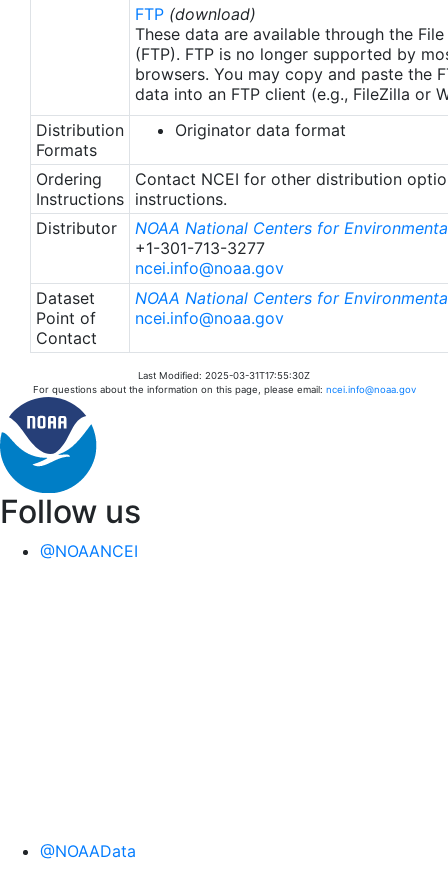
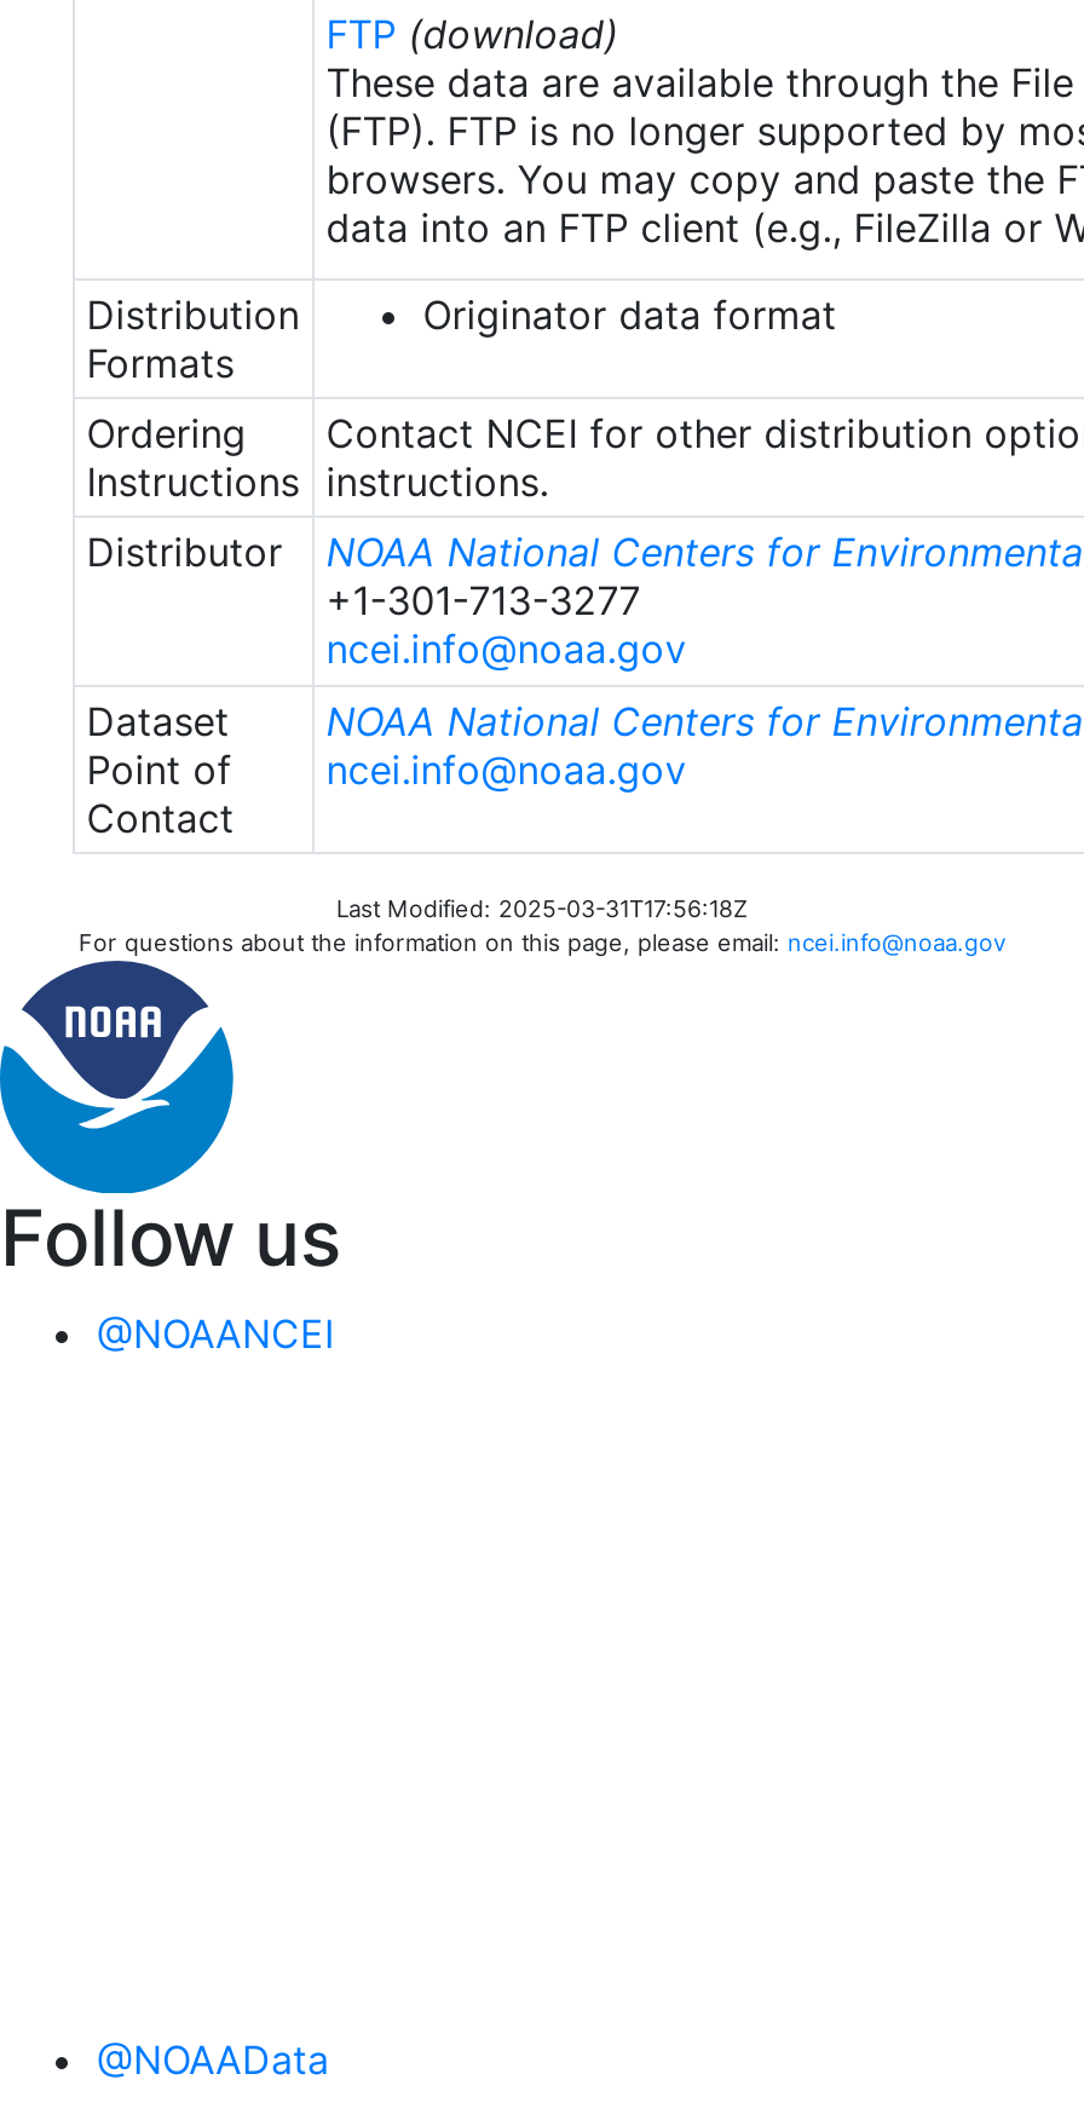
- Last Modified: 2025-03-31T17:55:30Z
+ Last Modified: 2025-03-31T17:56:18Z
